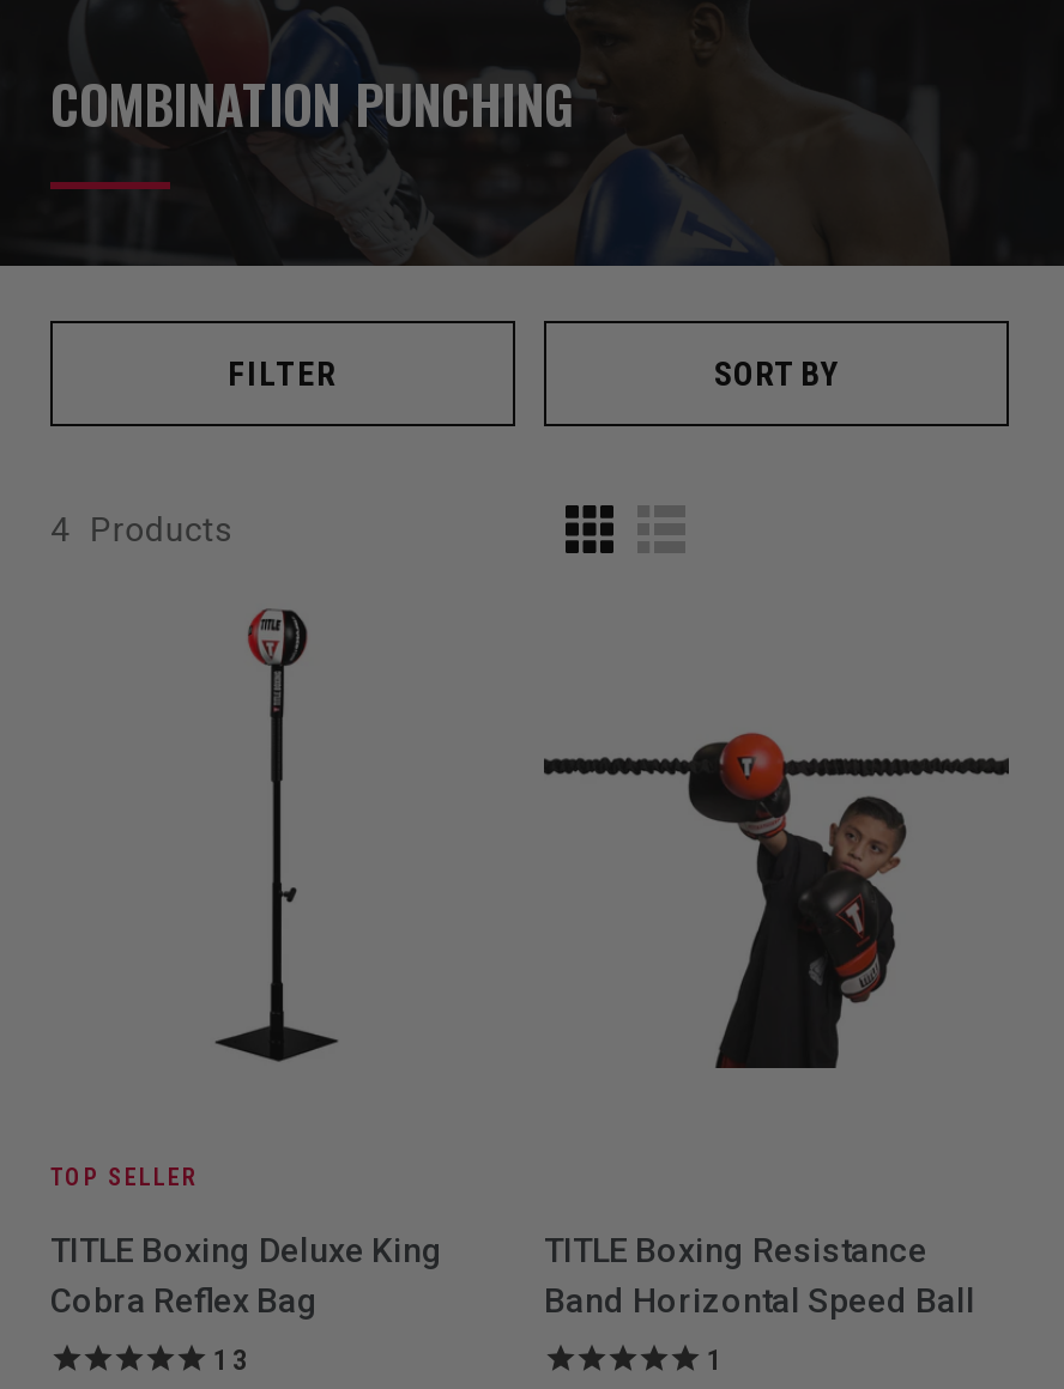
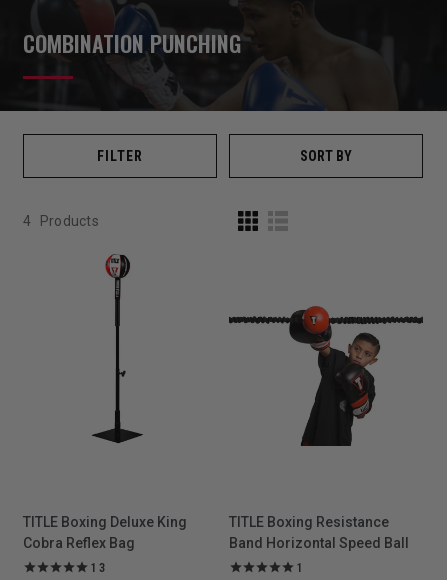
- TOP SELLER
